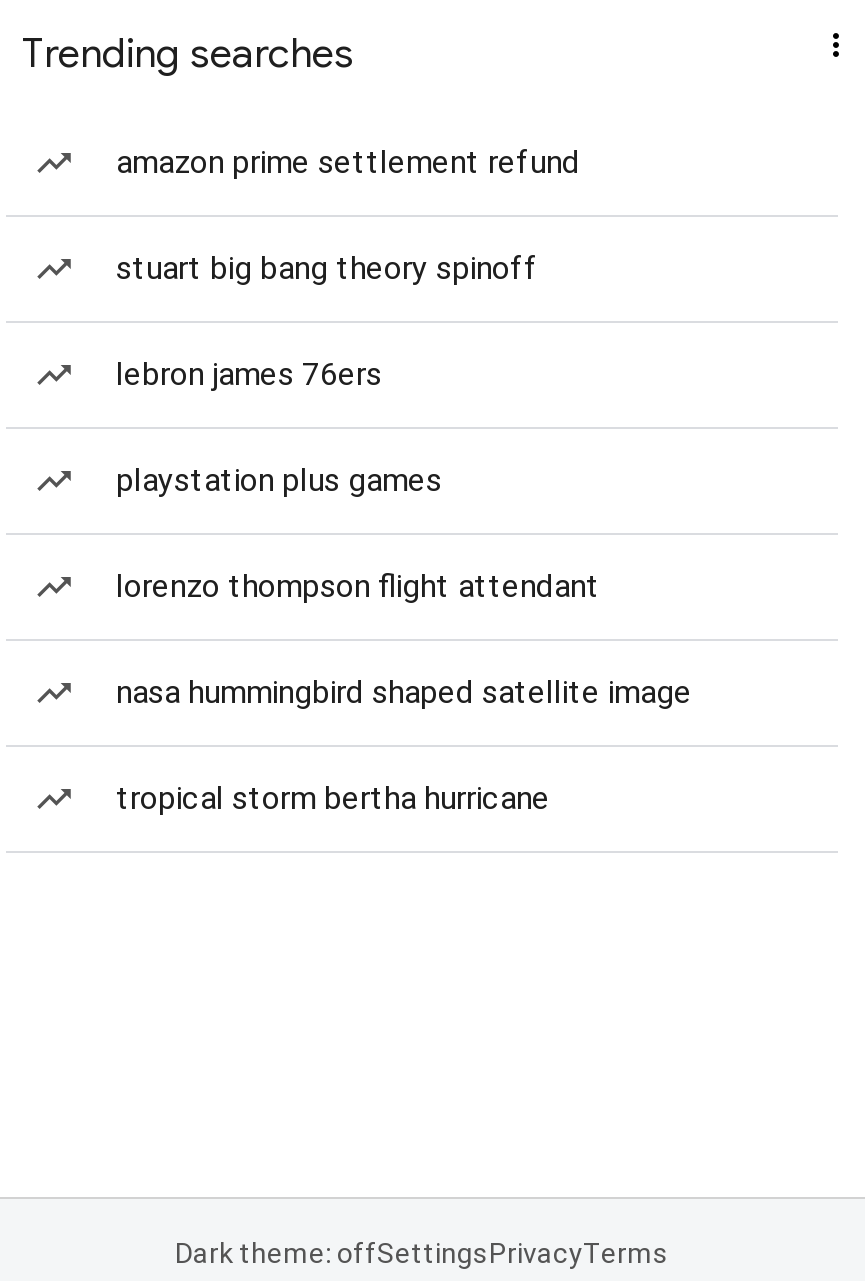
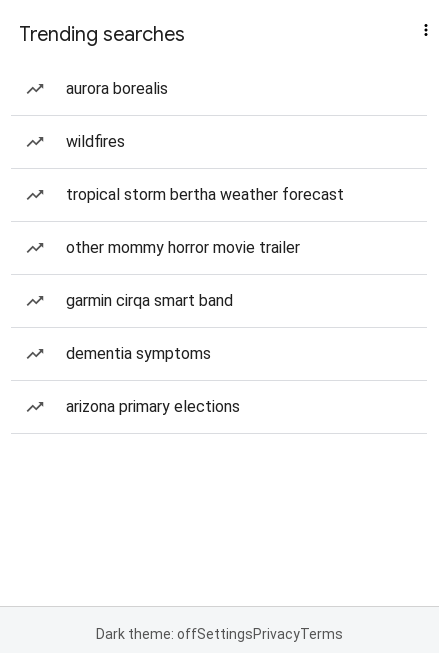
- amazon prime settlement refund
+ aurora borealis

- stuart big bang theory spinoff
+ wildfires

- lebron james 76ers
+ tropical storm bertha weather forecast

- playstation plus games
+ other mommy horror movie trailer

- lorenzo thompson flight attendant
+ garmin cirqa smart band

- nasa hummingbird shaped satellite image
+ dementia symptoms

- tropical storm bertha hurricane
+ arizona primary elections
